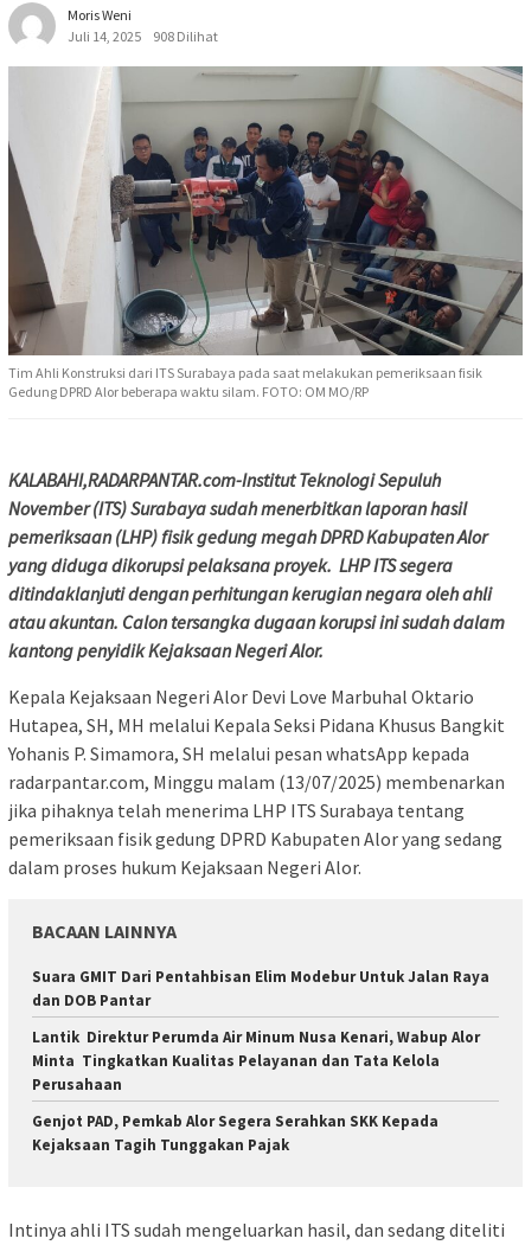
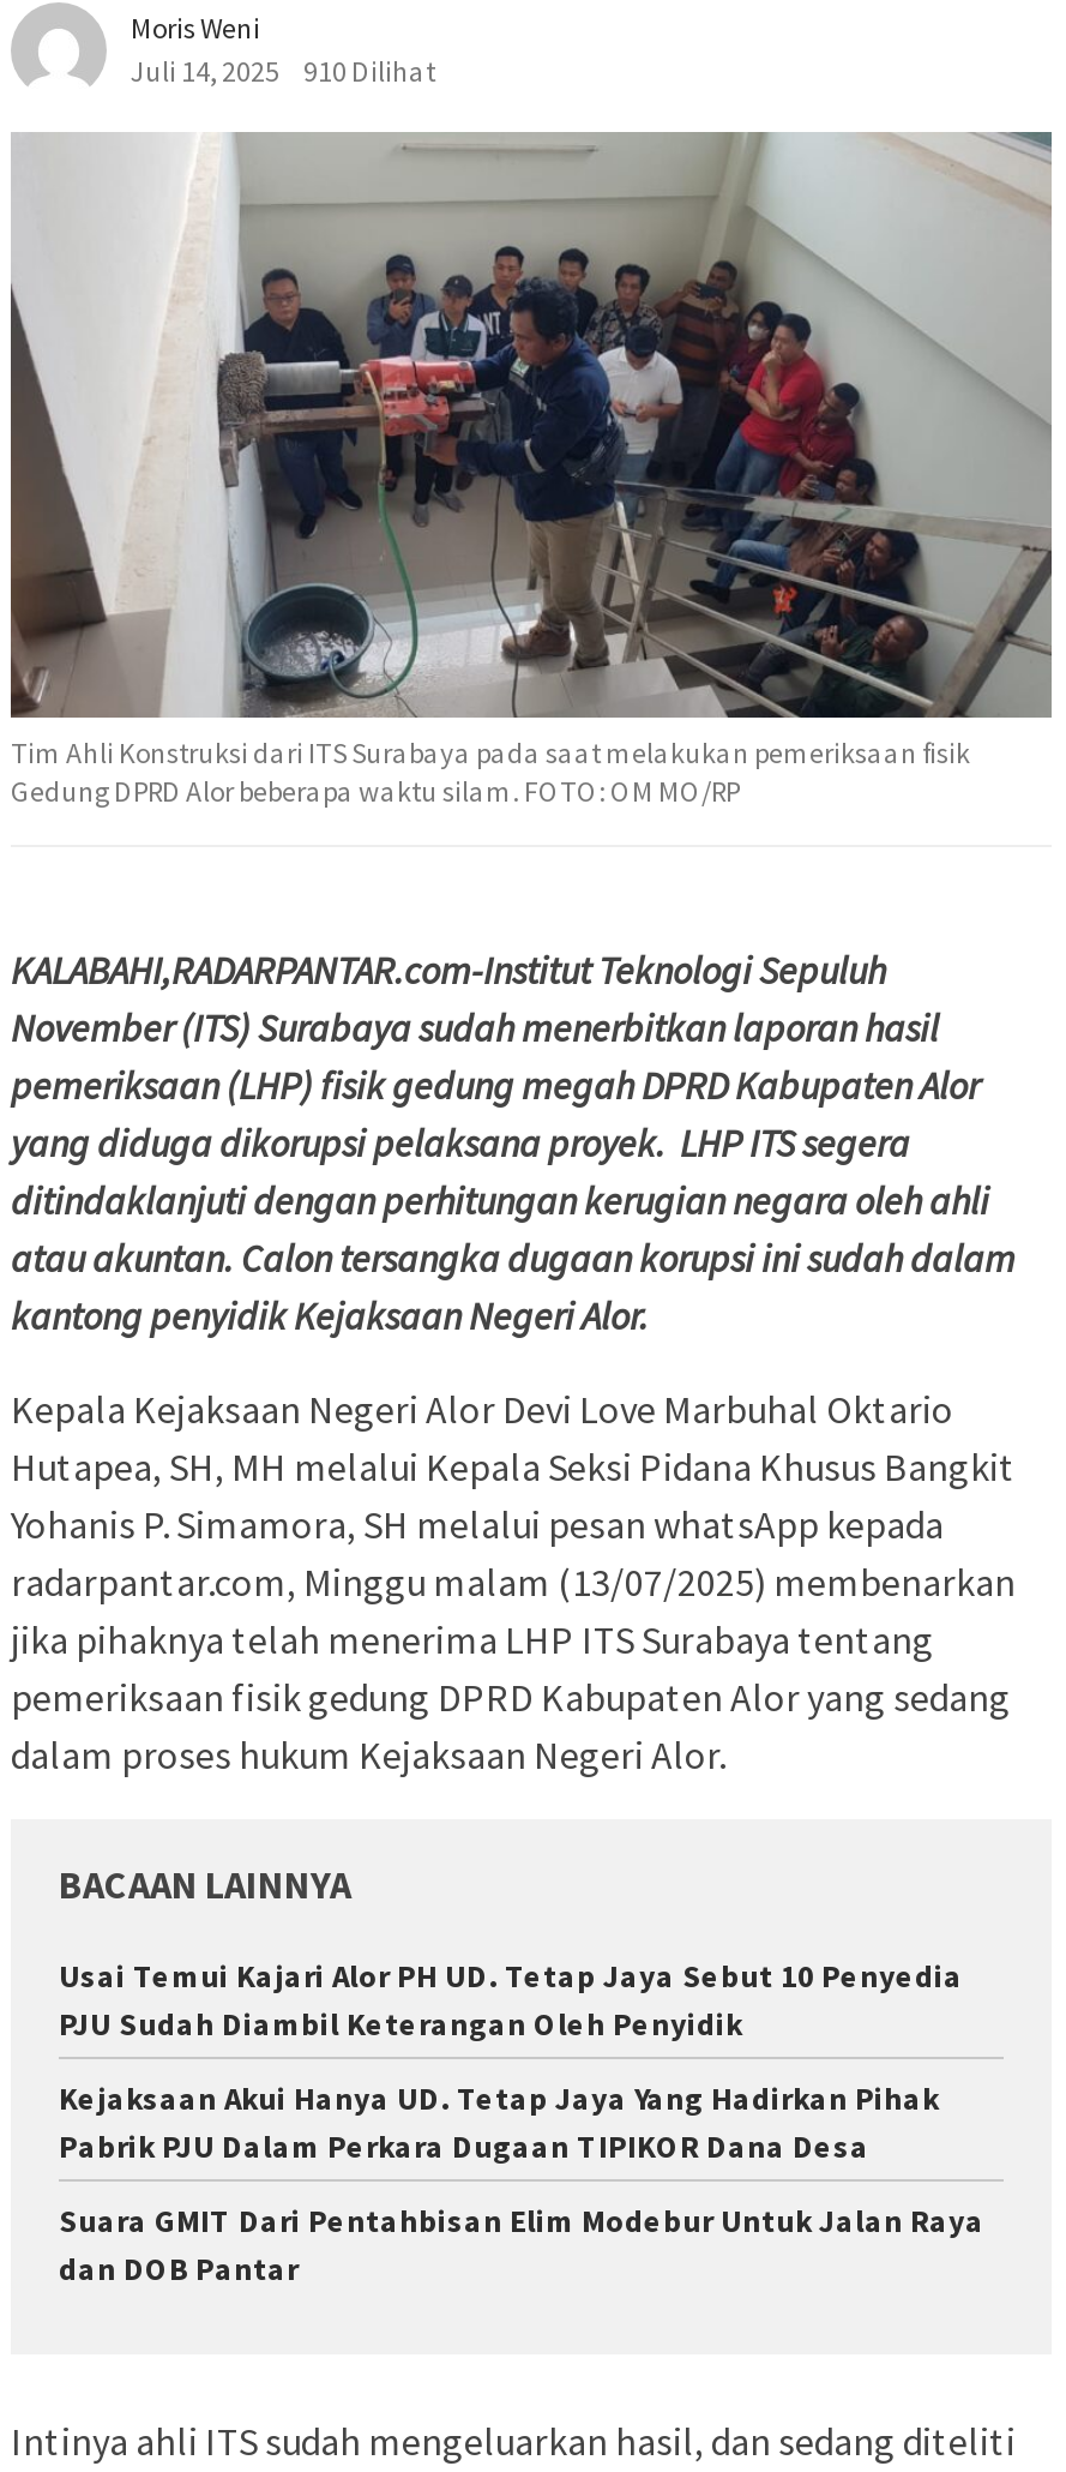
- Juli 14, 2025 908 Dilihat
+ Juli 14, 2025 910 Dilihat

+ Usai Temui Kajari Alor PH UD. Tetap Jaya Sebut 10 Penyedia
+ PJU Sudah Diambil Keterangan Oleh Penyidik
+ Kejaksaan Akui Hanya UD. Tetap Jaya Yang Hadirkan Pihak
+ Pabrik PJU Dalam Perkara Dugaan TIPIKOR Dana Desa

moved down: Suara GMIT Dari Pentahbisan Elim Modebur Untuk Jalan Raya | dan DOB Pantar

- Lantik Direktur Perumda Air Minum Nusa Kenari, Wabup Alor
- Minta Tingkatkan Kualitas Pelayanan dan Tata Kelola
- Perusahaan
- Genjot PAD, Pemkab Alor Segera Serahkan SKK Kepada
- Kejaksaan Tagih Tunggakan Pajak
